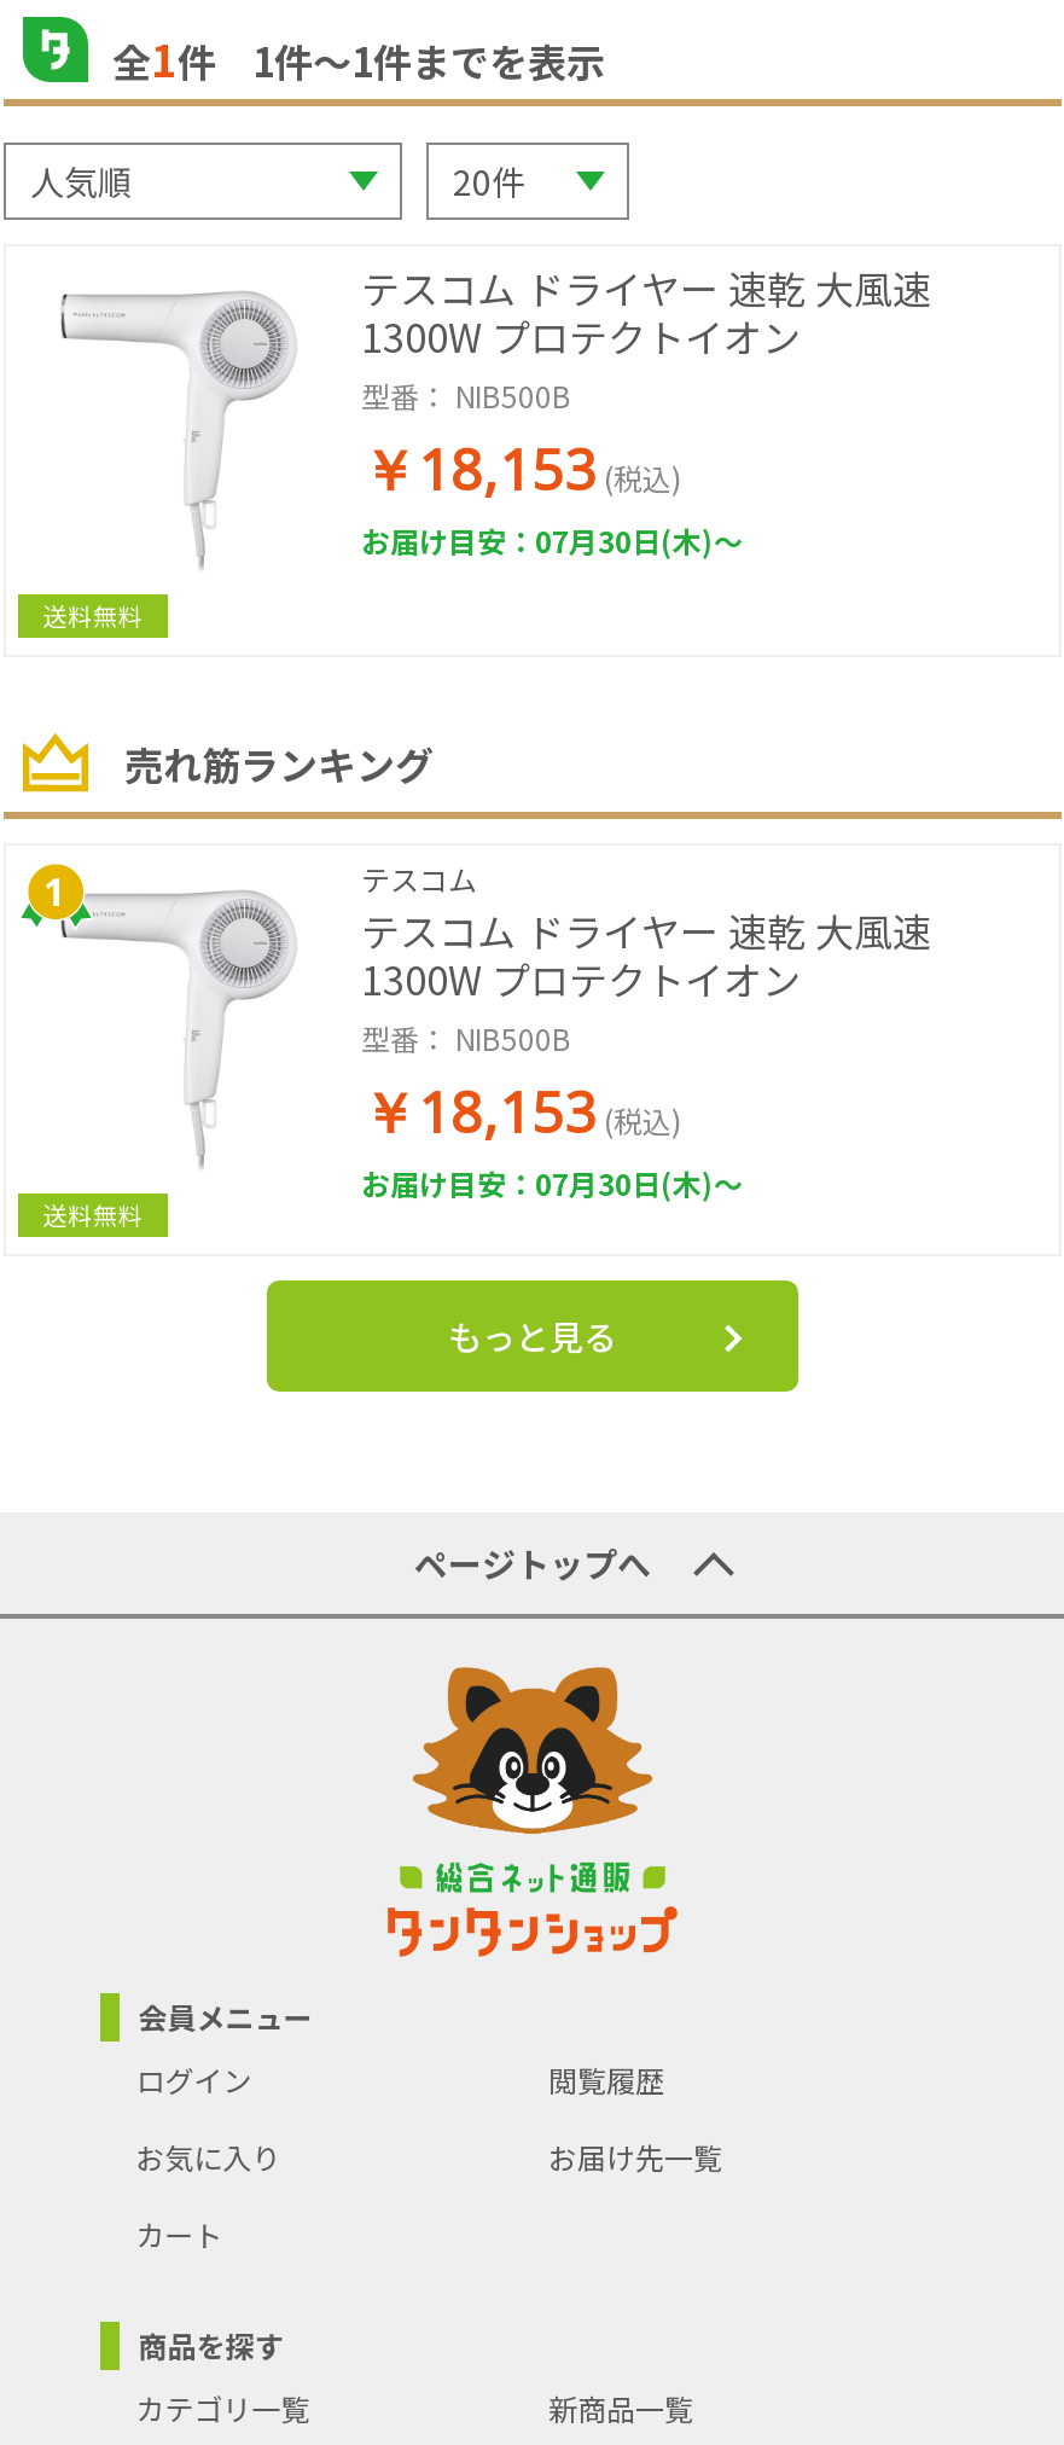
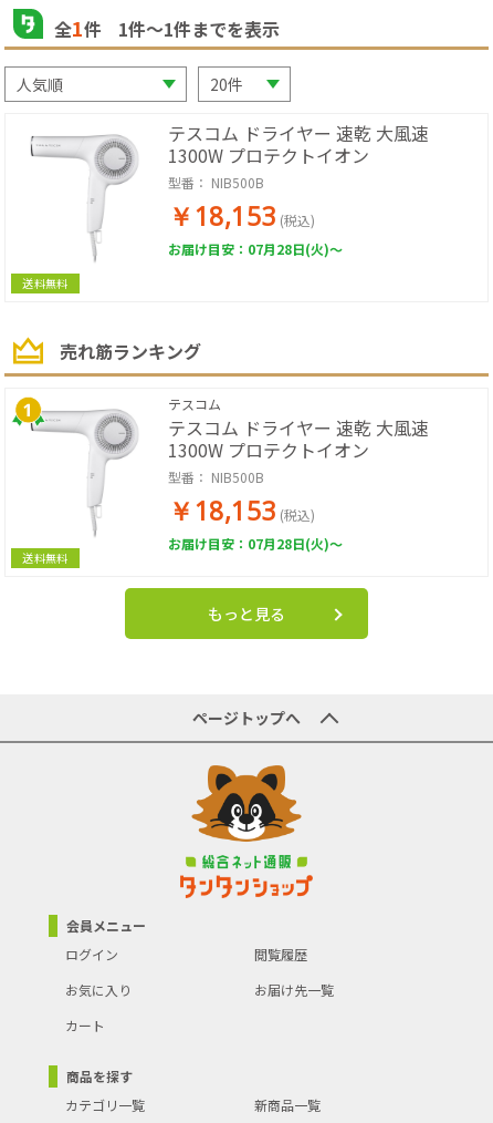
- お届け目安：07月30日(木)～
+ お届け目安：07月28日(火)～

- お届け目安：07月30日(木)～
+ お届け目安：07月28日(火)～
